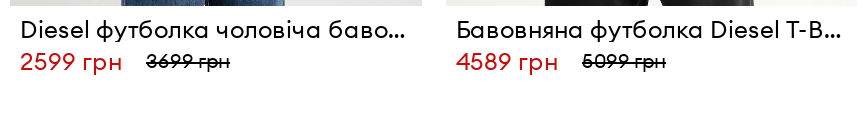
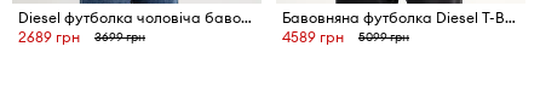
- 2599 грн 3699 грн
+ 2689 грн 3699 грн
